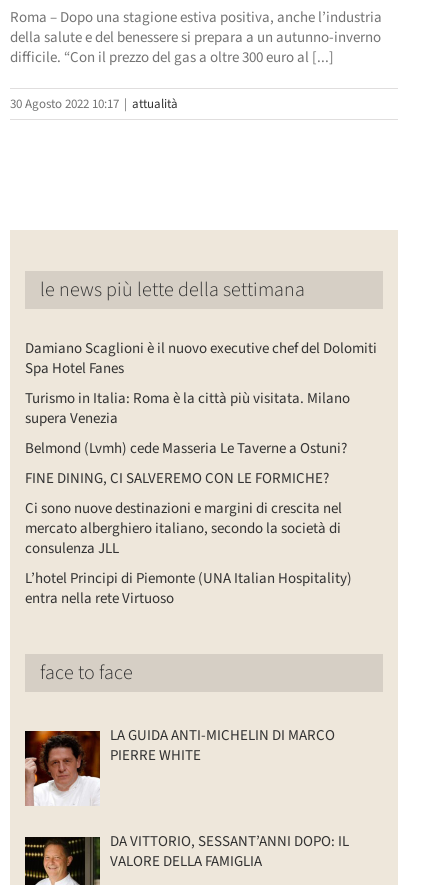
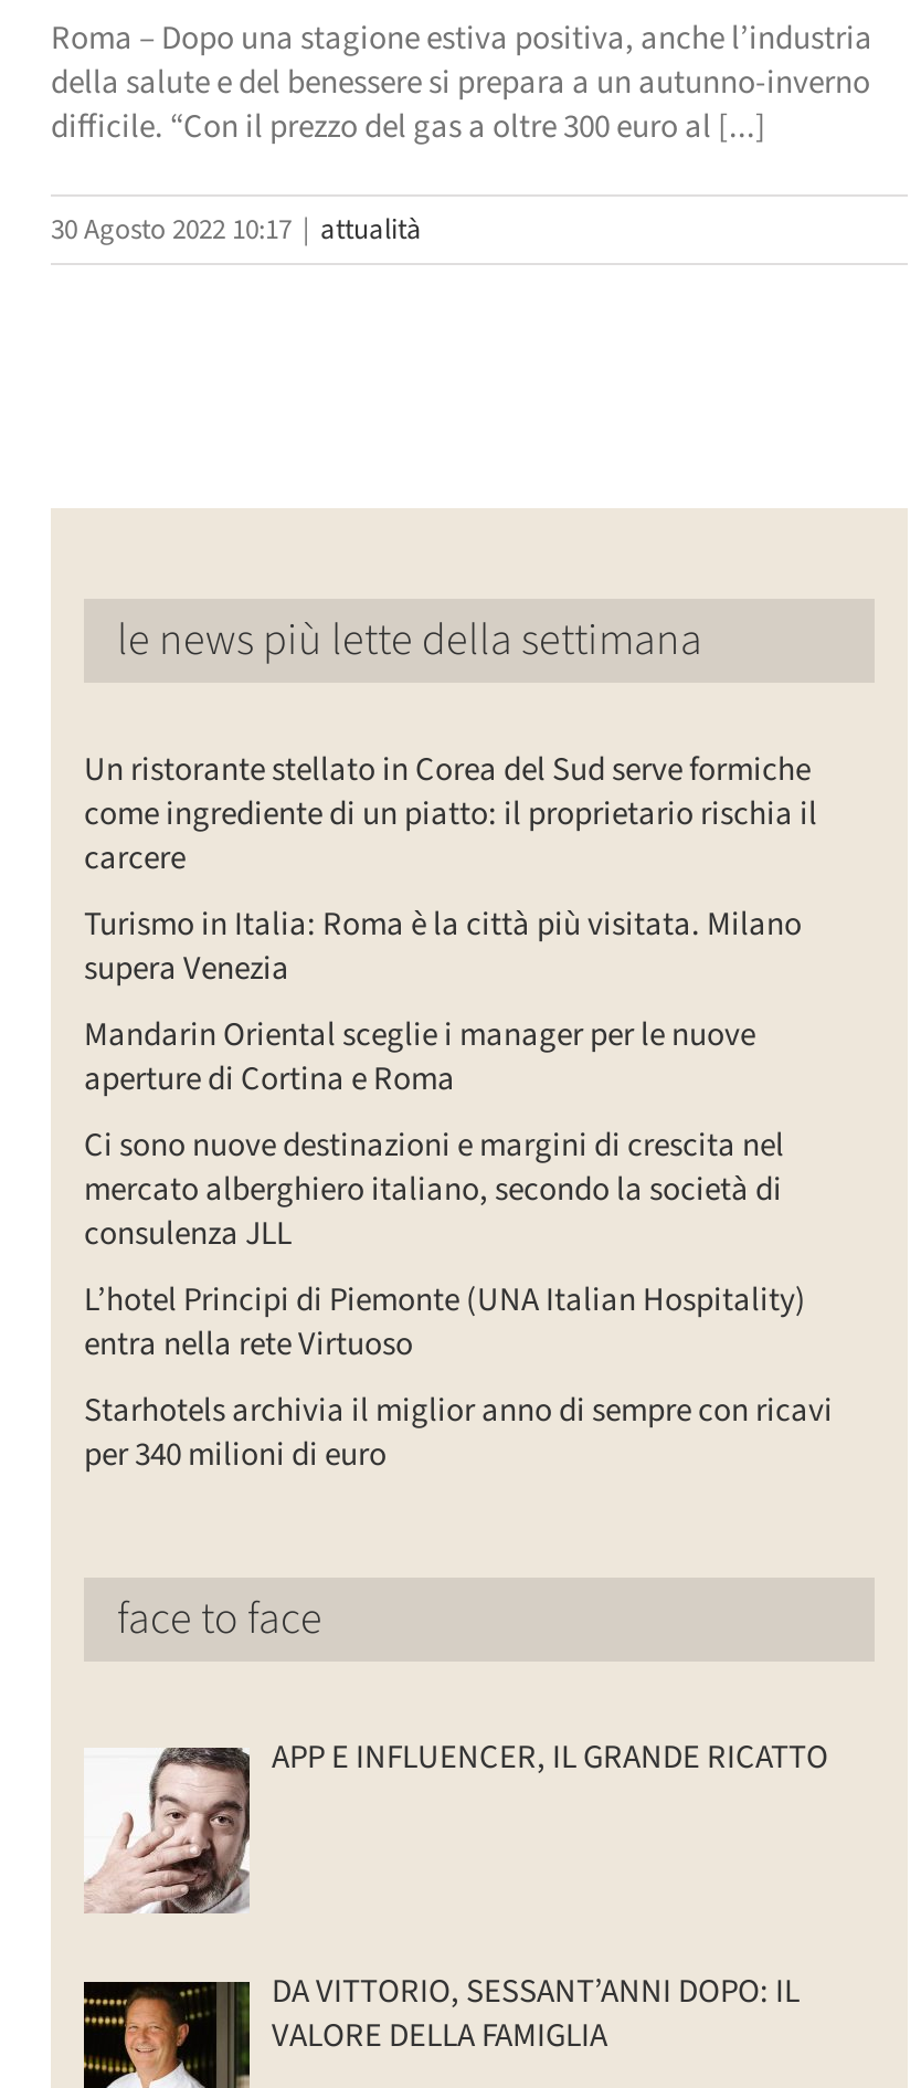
- Damiano Scaglioni è il nuovo executive chef del Dolomiti
- Spa Hotel Fanes
+ Un ristorante stellato in Corea del Sud serve formiche
+ come ingrediente di un piatto: il proprietario rischia il
+ carcere

- Belmond (Lvmh) cede Masseria Le Taverne a Ostuni?
- FINE DINING, CI SALVEREMO CON LE FORMICHE?
+ Mandarin Oriental sceglie i manager per le nuove
+ aperture di Cortina e Roma

+ Starhotels archivia il miglior anno di sempre con ricavi
+ per 340 milioni di euro

- [image]
- LA GUIDA ANTI-MICHELIN DI MARCO
- PIERRE WHITE
+ [image]
+ APP E INFLUENCER, IL GRANDE RICATTO
